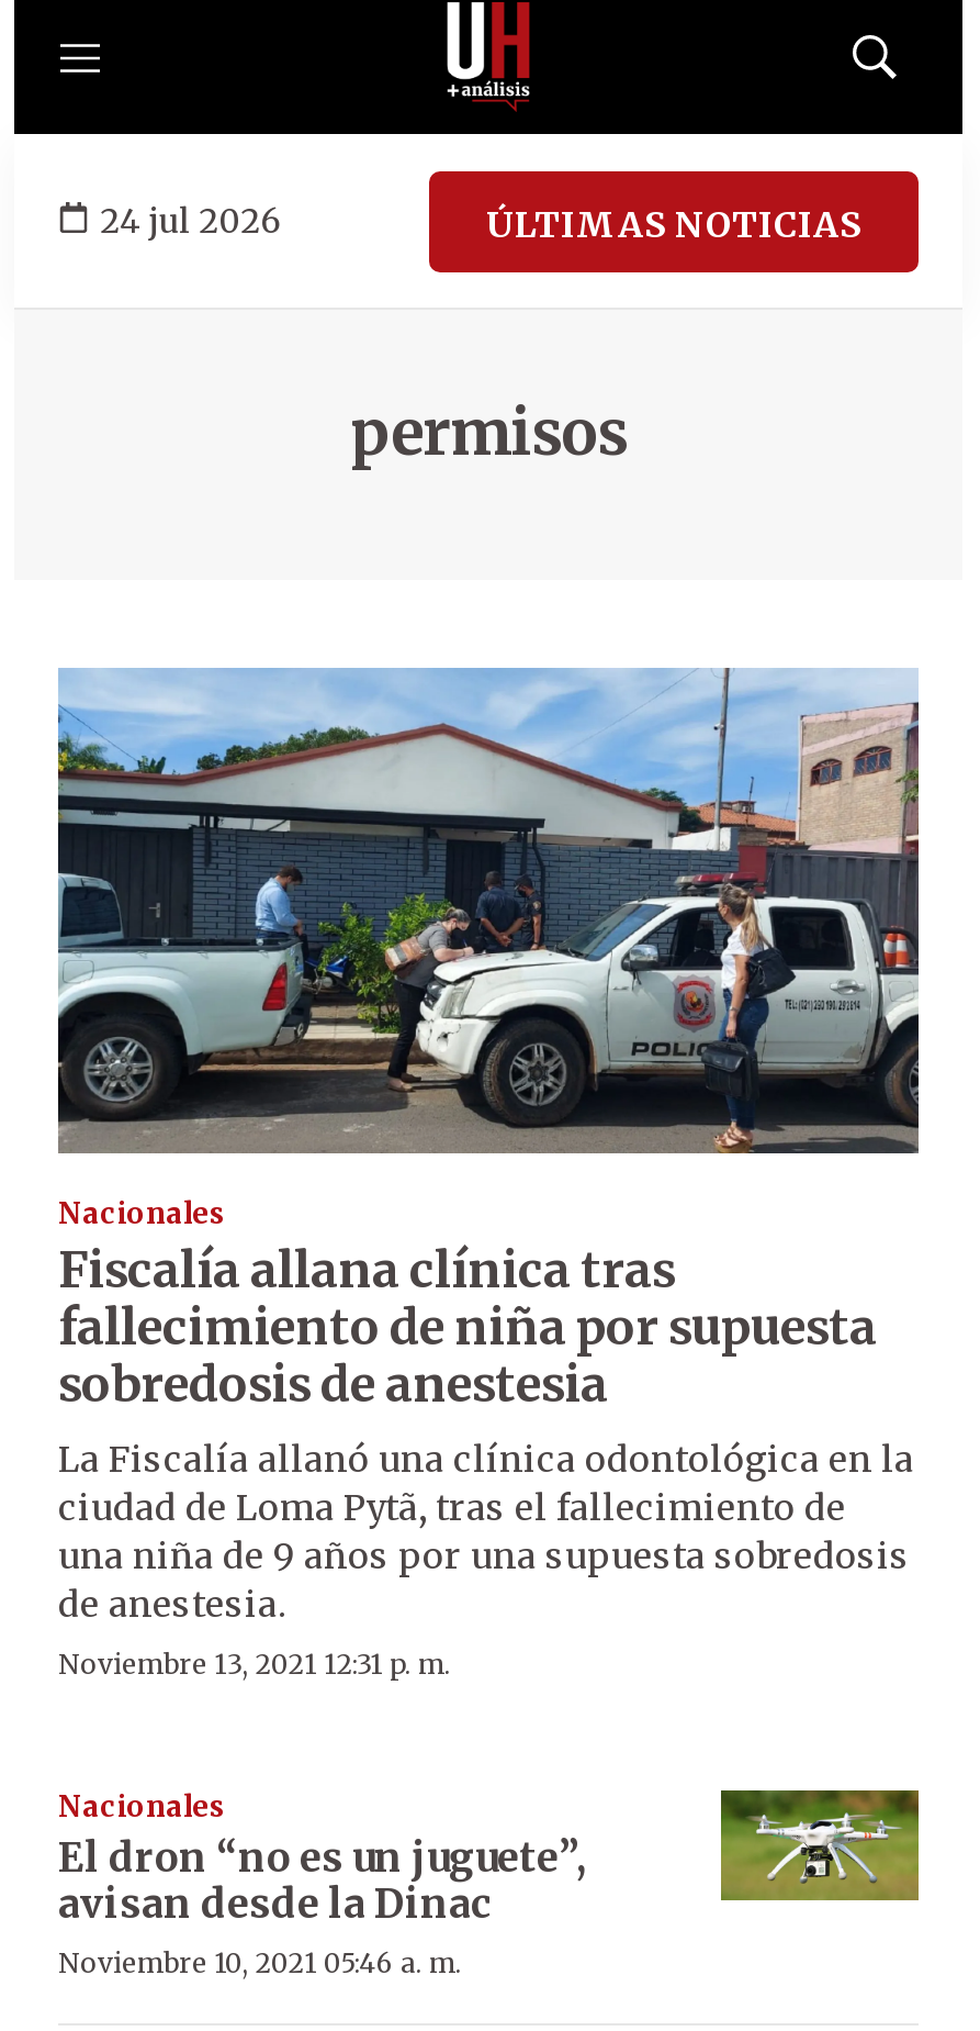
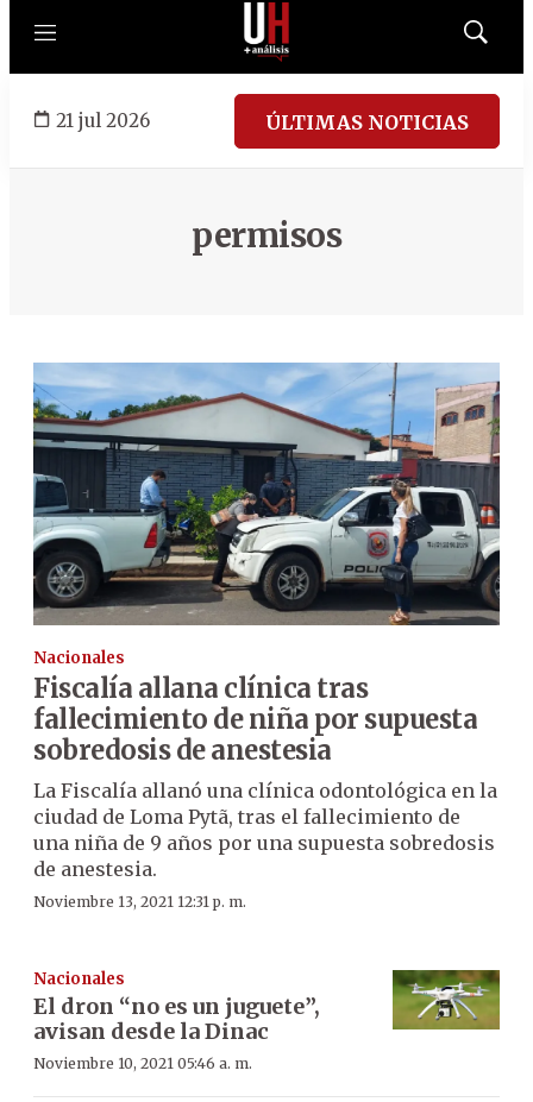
- 24 jul 2026
+ 21 jul 2026
